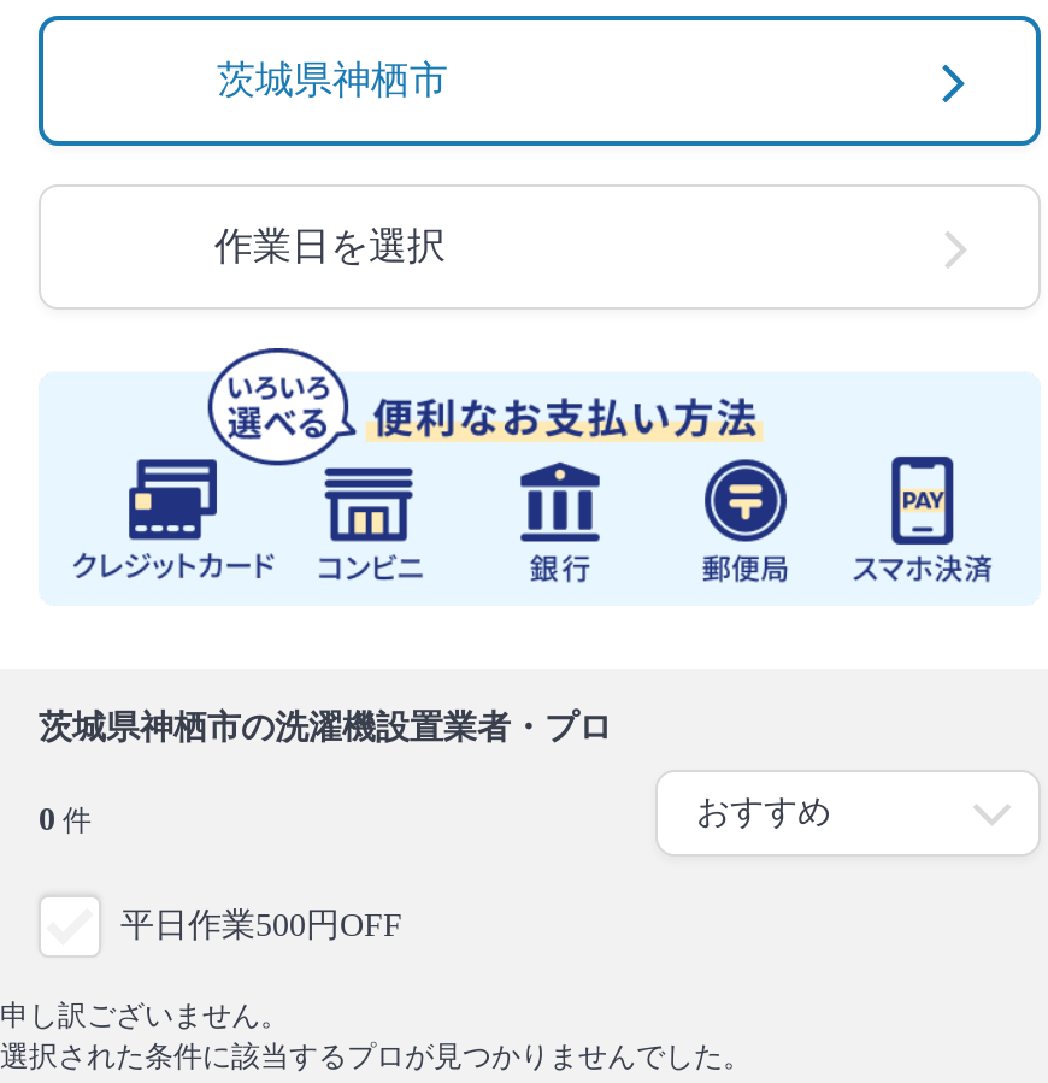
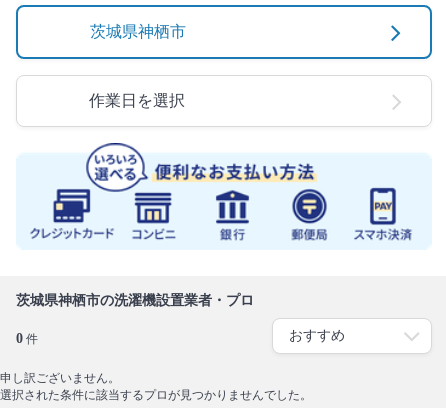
- 平日作業500円OFF
